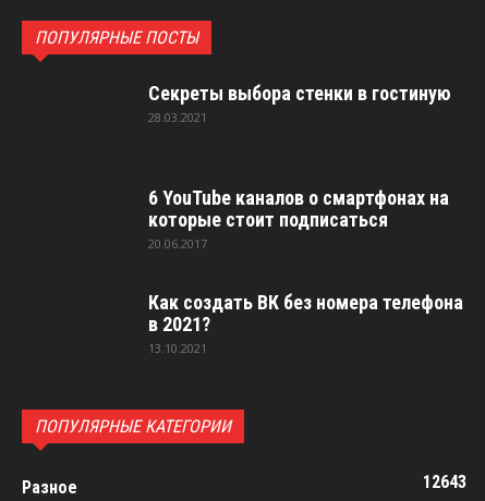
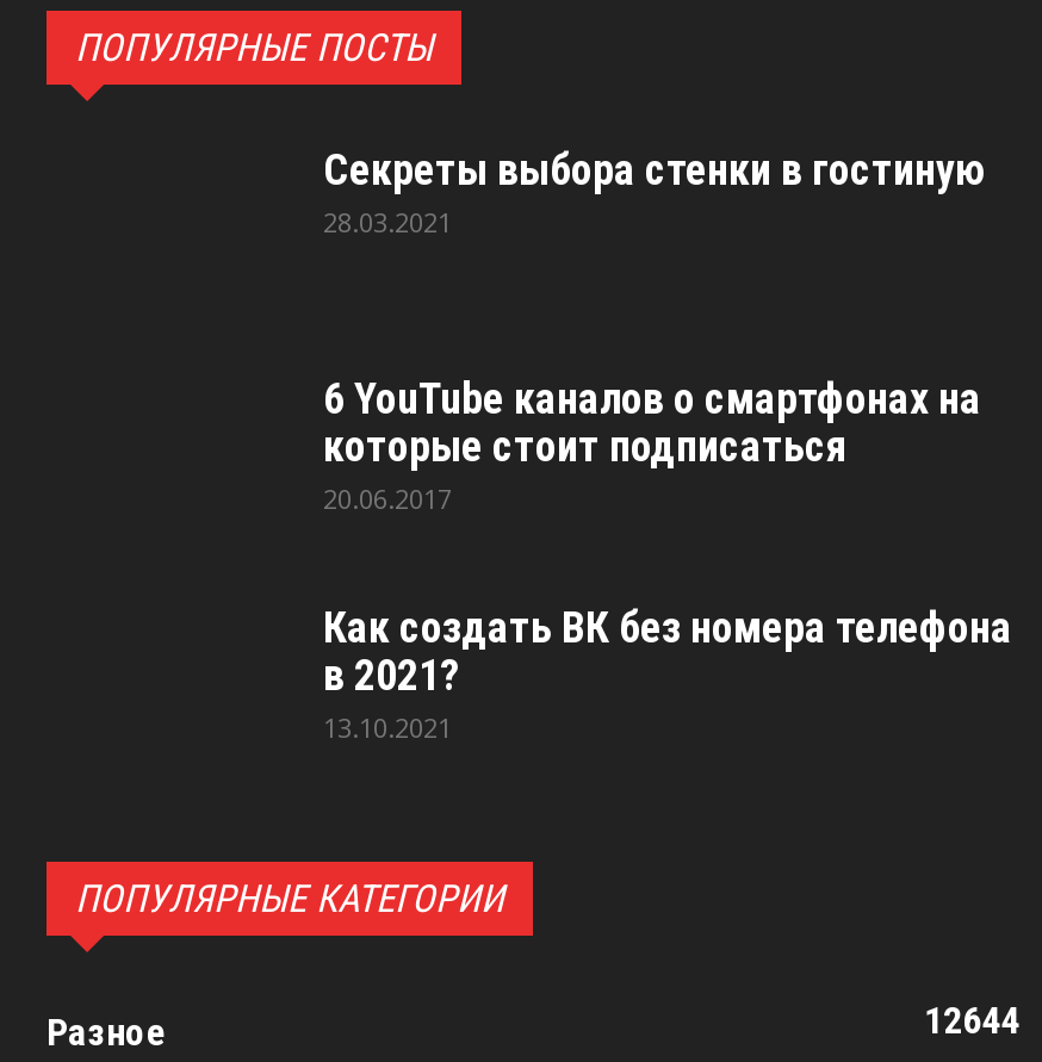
- 12643
+ 12644
